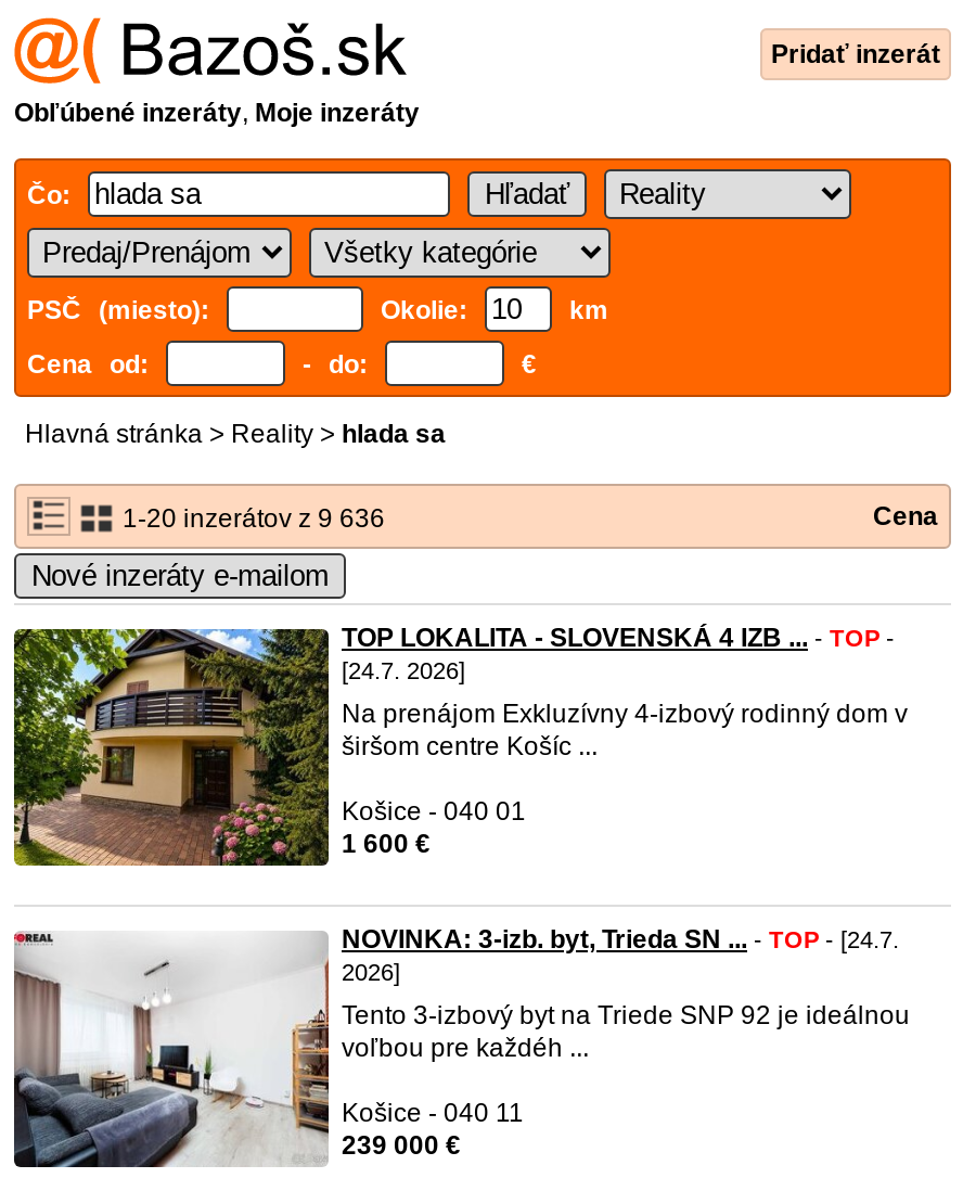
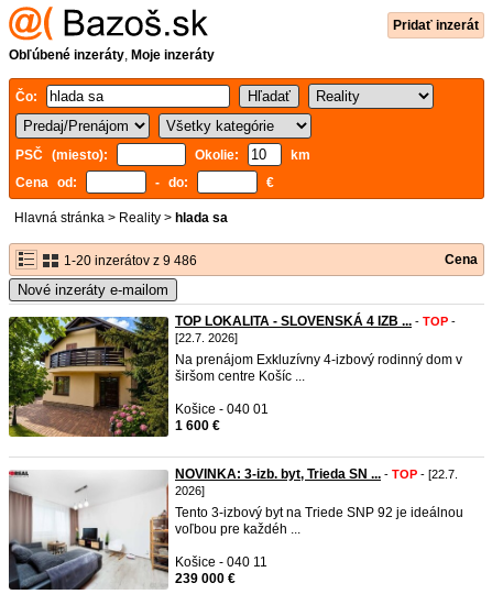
- 1-20 inzerátov z 9 636
+ 1-20 inzerátov z 9 486

- [24.7. 2026]
+ [22.7. 2026]

- NOVINKA: 3-izb. byt, Trieda SN ... - TOP - [24.7.
+ NOVINKA: 3-izb. byt, Trieda SN ... - TOP - [22.7.
